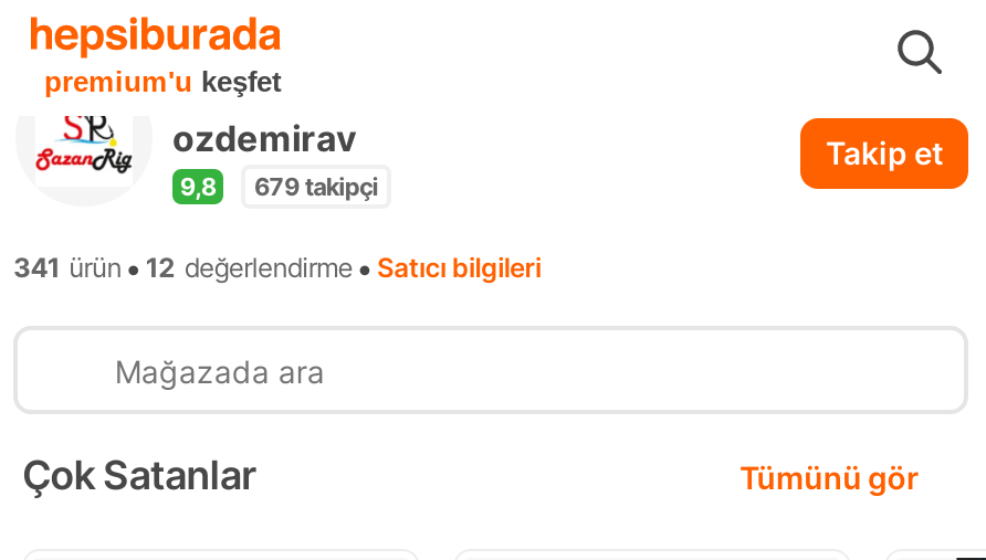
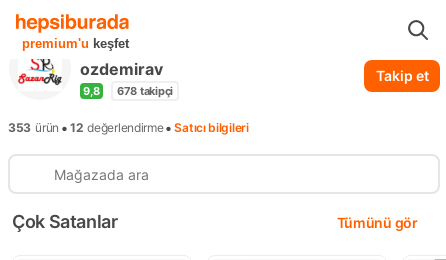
- 9,8 679 takipçi
+ 9,8 678 takipçi

- 341 ürün • 12 değerlendirme • Satıcı bilgileri
+ 353 ürün • 12 değerlendirme • Satıcı bilgileri
